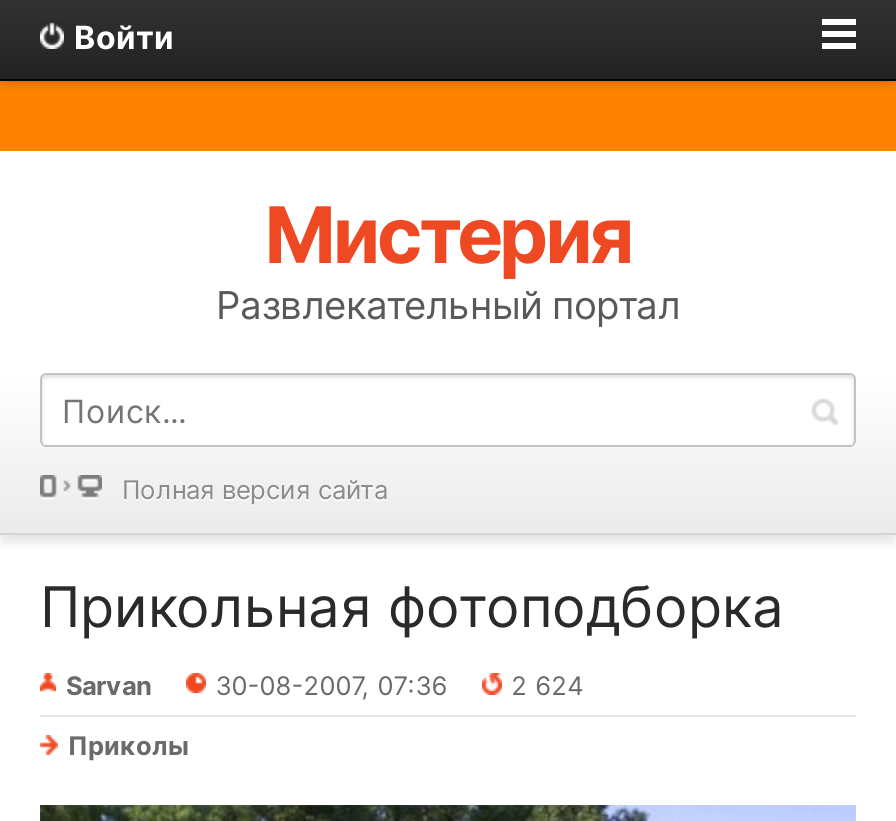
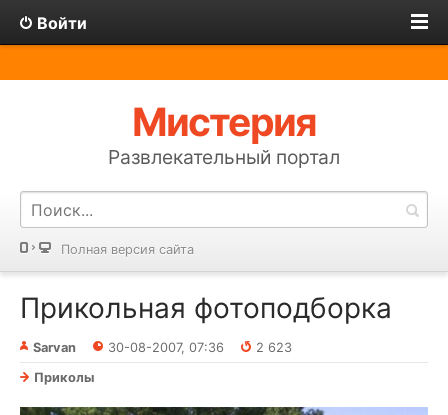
- 2 624
+ 2 623
